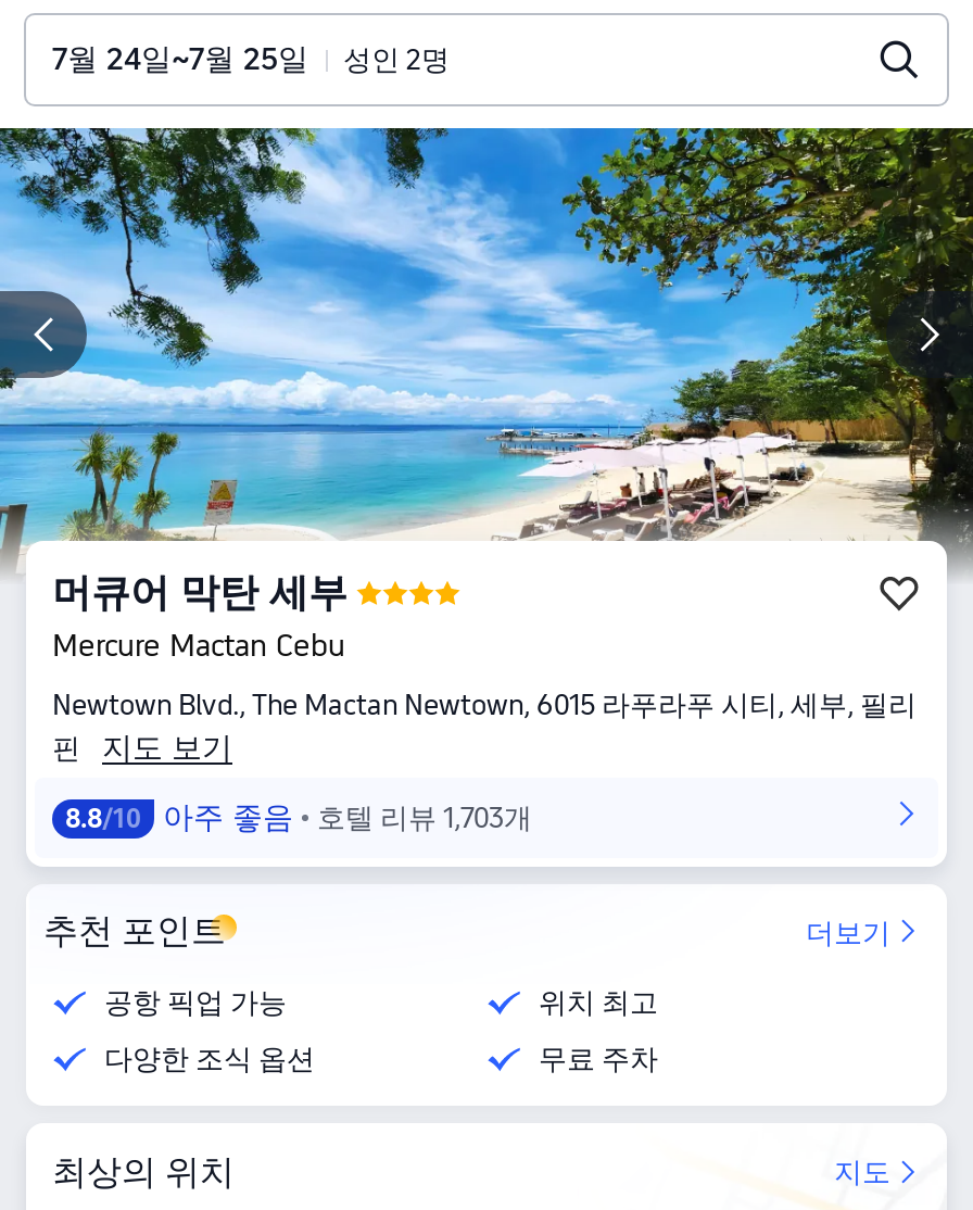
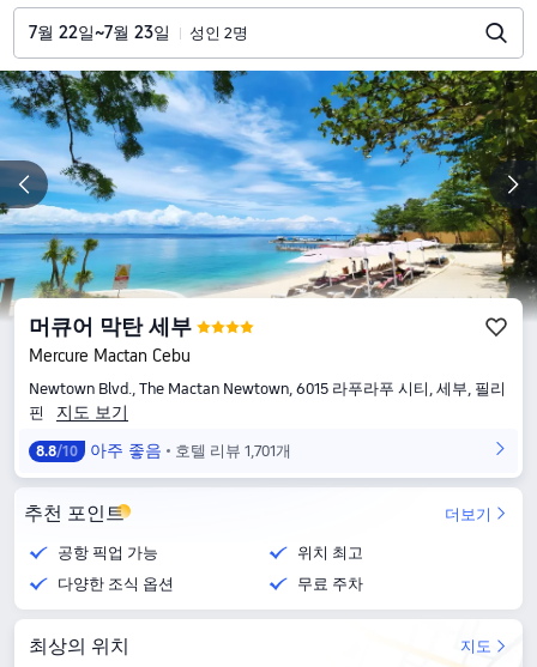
- 7월 24일~7월 25일 성인 2명
+ 7월 22일~7월 23일 성인 2명

- 8.8/10 아주 좋음 호텔 리뷰 1,703개
+ 8.8/10 아주 좋음 호텔 리뷰 1,701개
